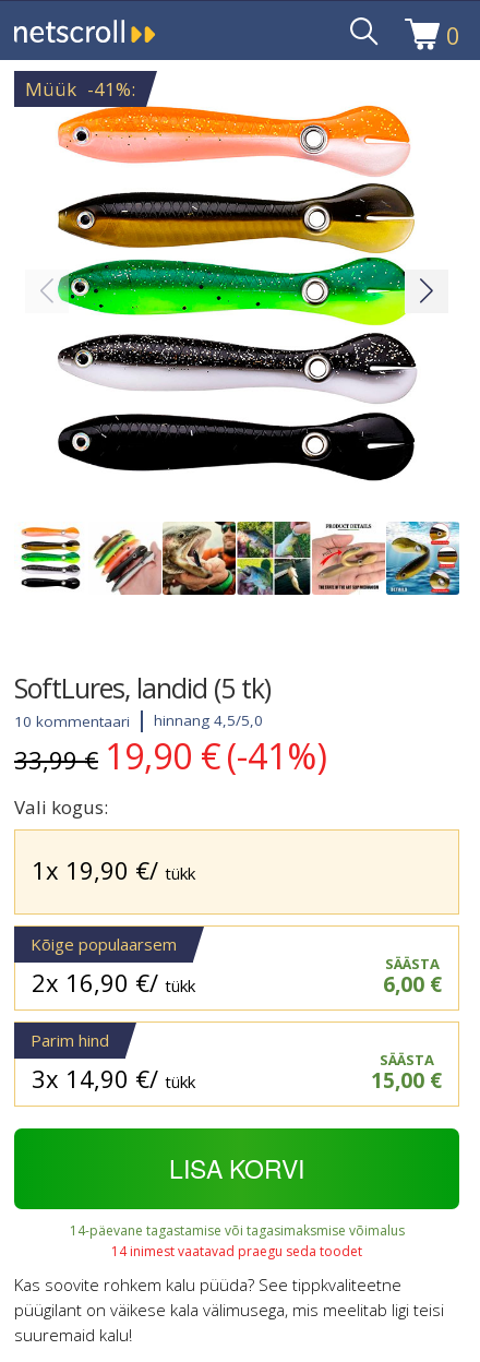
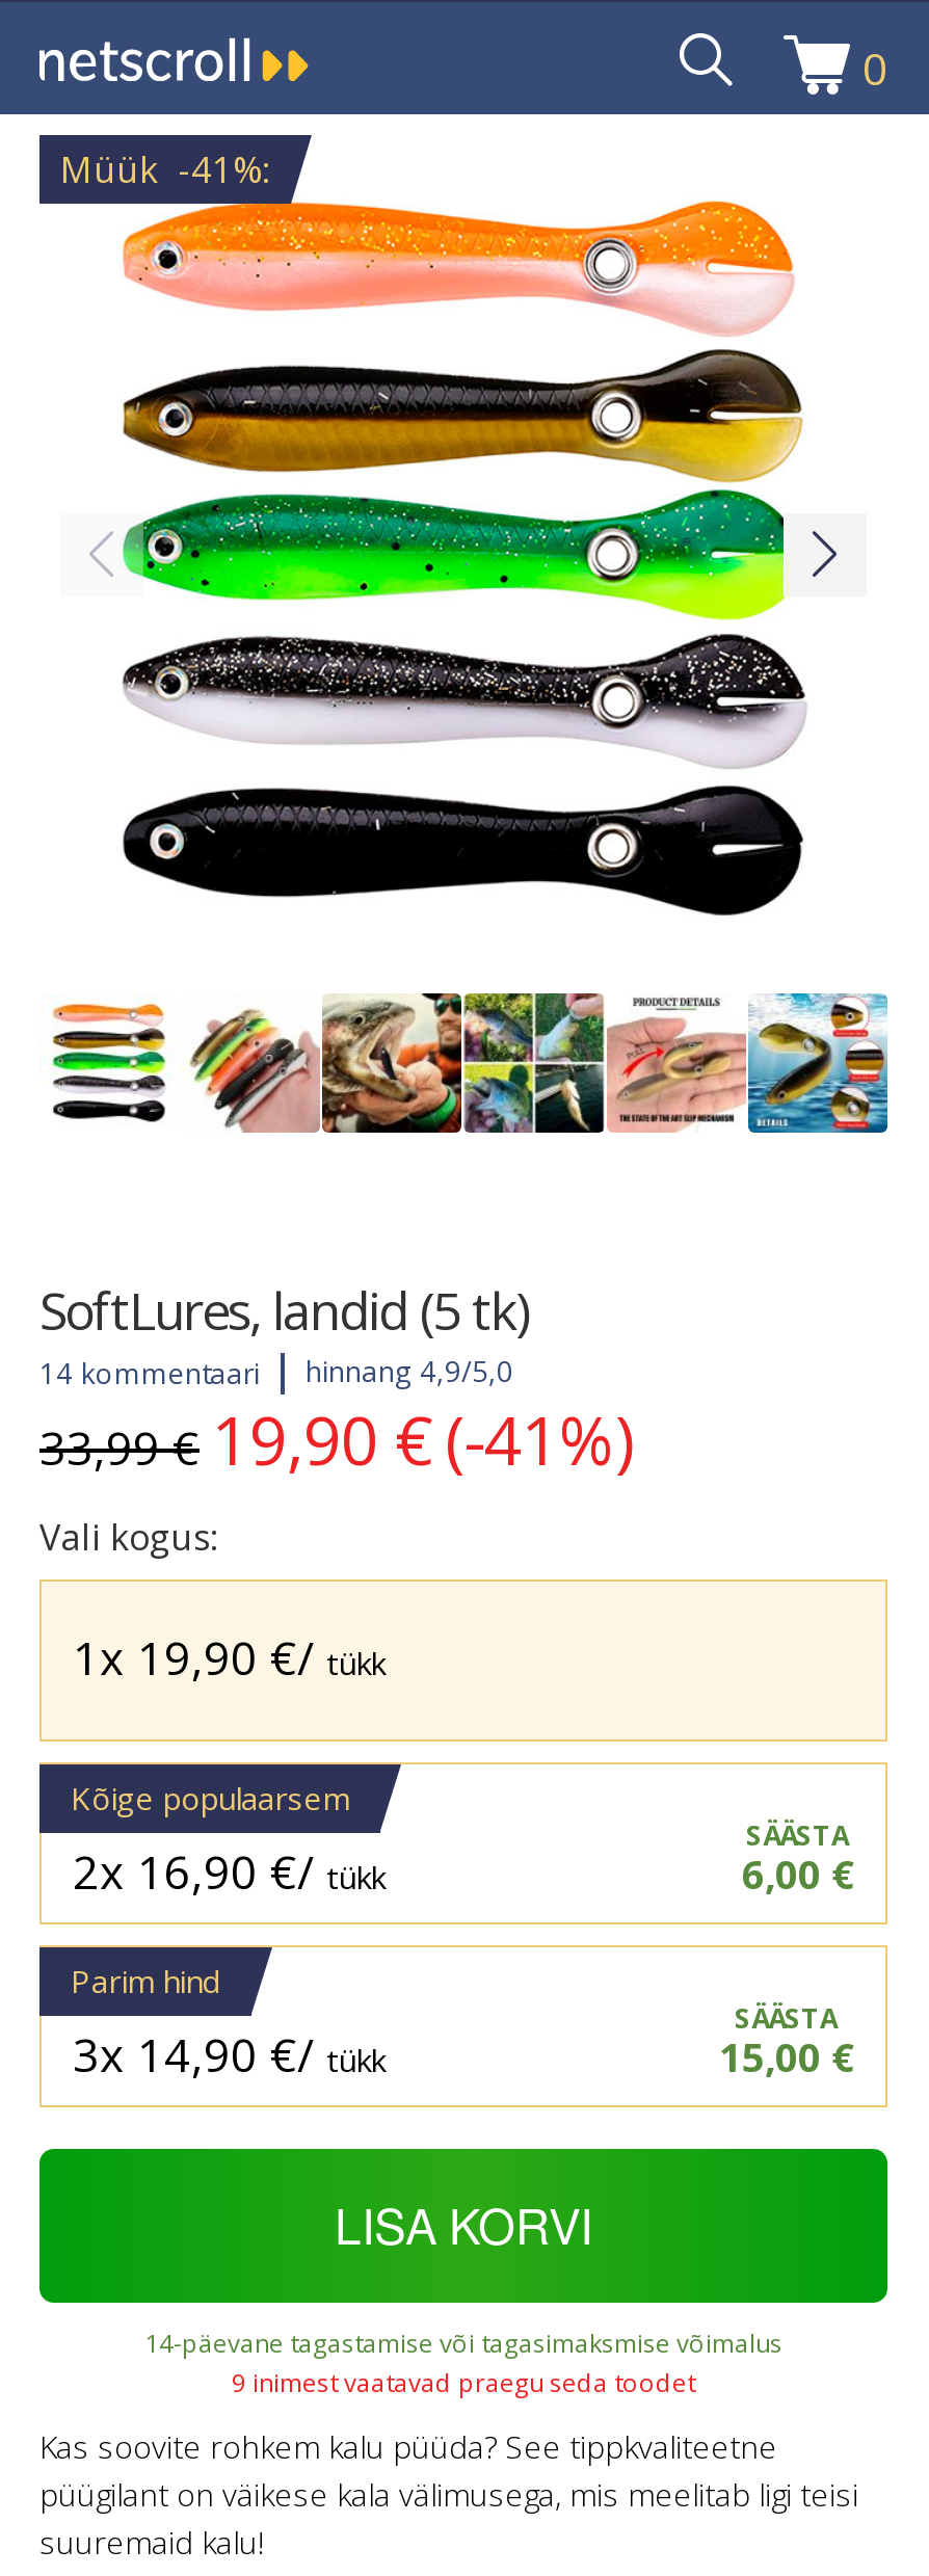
- 10 kommentaari
+ 14 kommentaari

- hinnang 4,5/5,0
+ hinnang 4,9/5,0

- 14 inimest vaatavad praegu seda toodet
+ 9 inimest vaatavad praegu seda toodet
